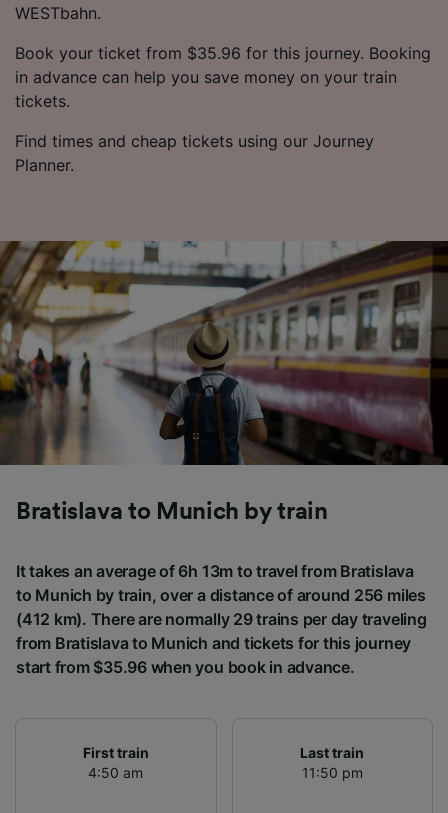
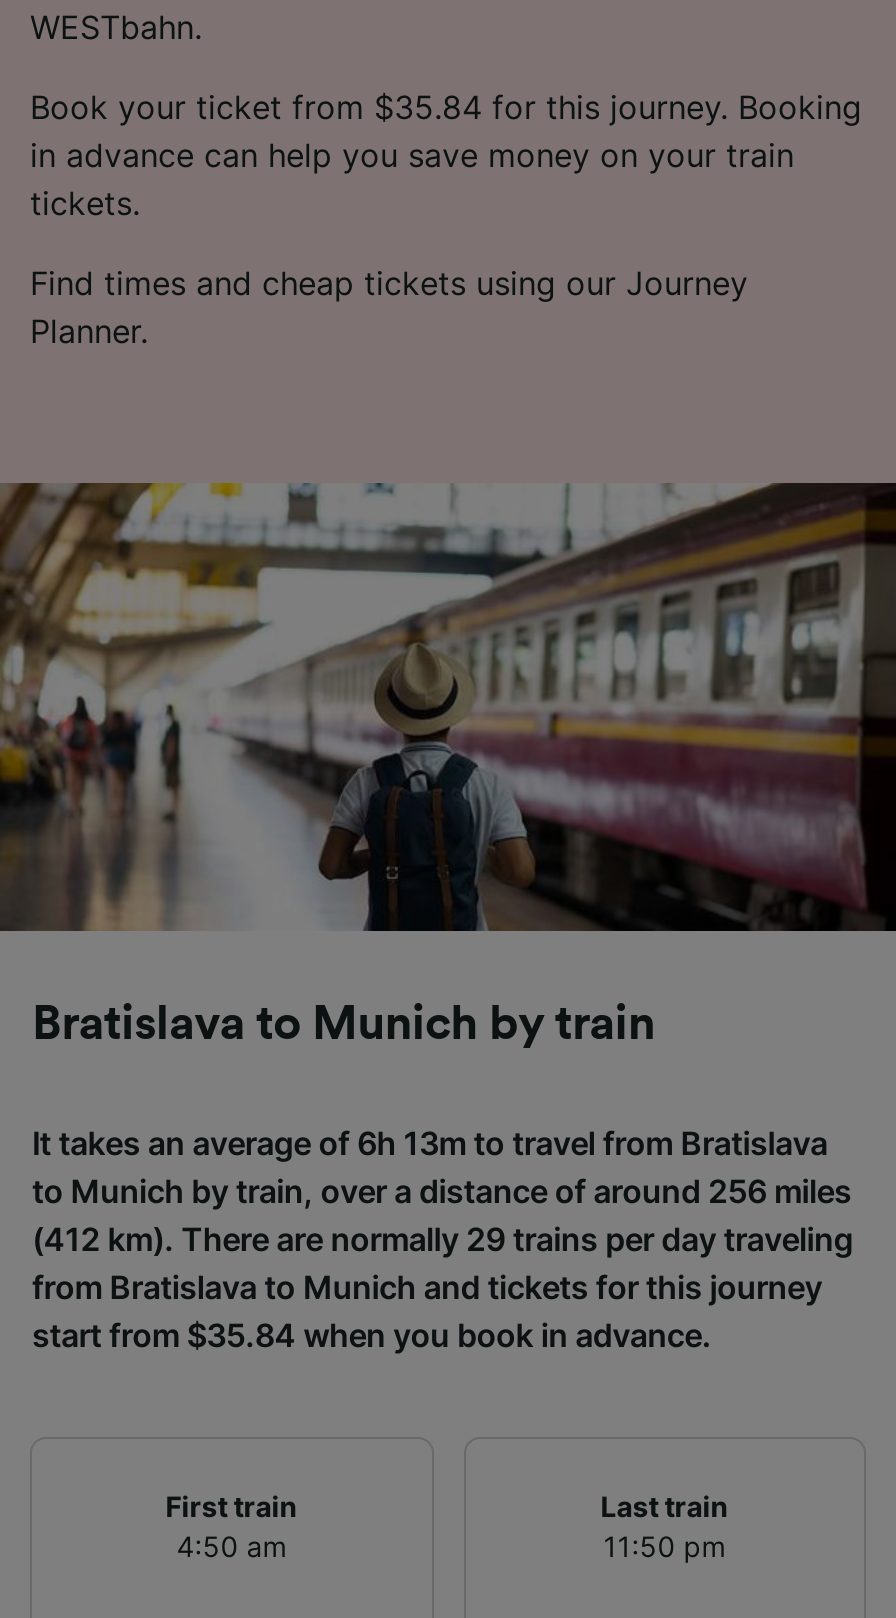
- Book your ticket from $35.96 for this journey. Booking
+ Book your ticket from $35.84 for this journey. Booking

- start from $35.96 when you book in advance.
+ start from $35.84 when you book in advance.
